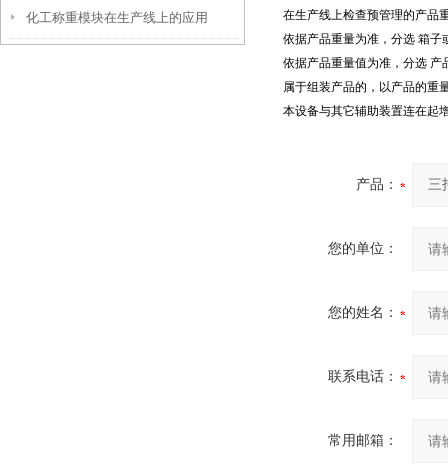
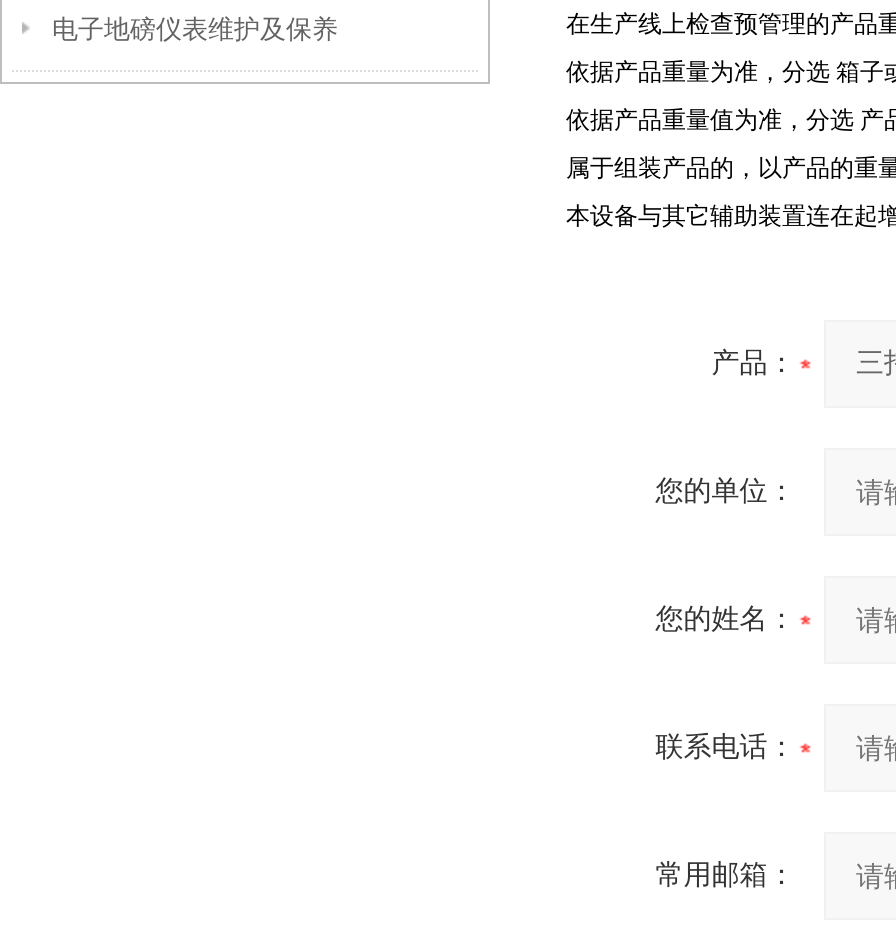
- 化工称重模块在生产线上的应用
+ 电子地磅仪表维护及保养
